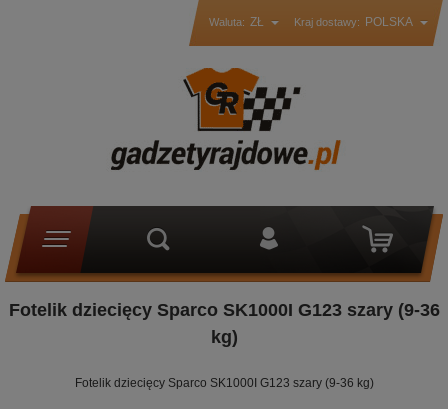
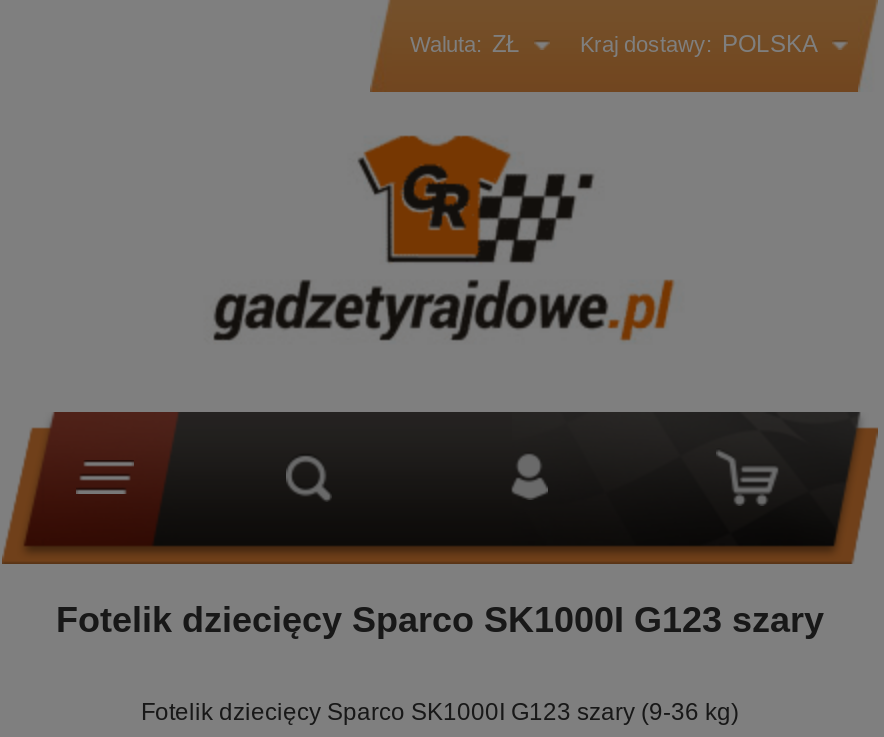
- Fotelik dziecięcy Sparco SK1000I G123 szary (9-36
- kg)
+ Fotelik dziecięcy Sparco SK1000I G123 szary
